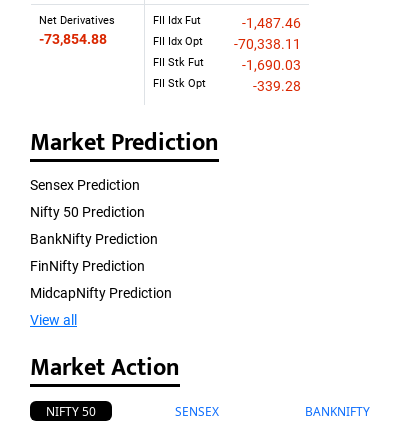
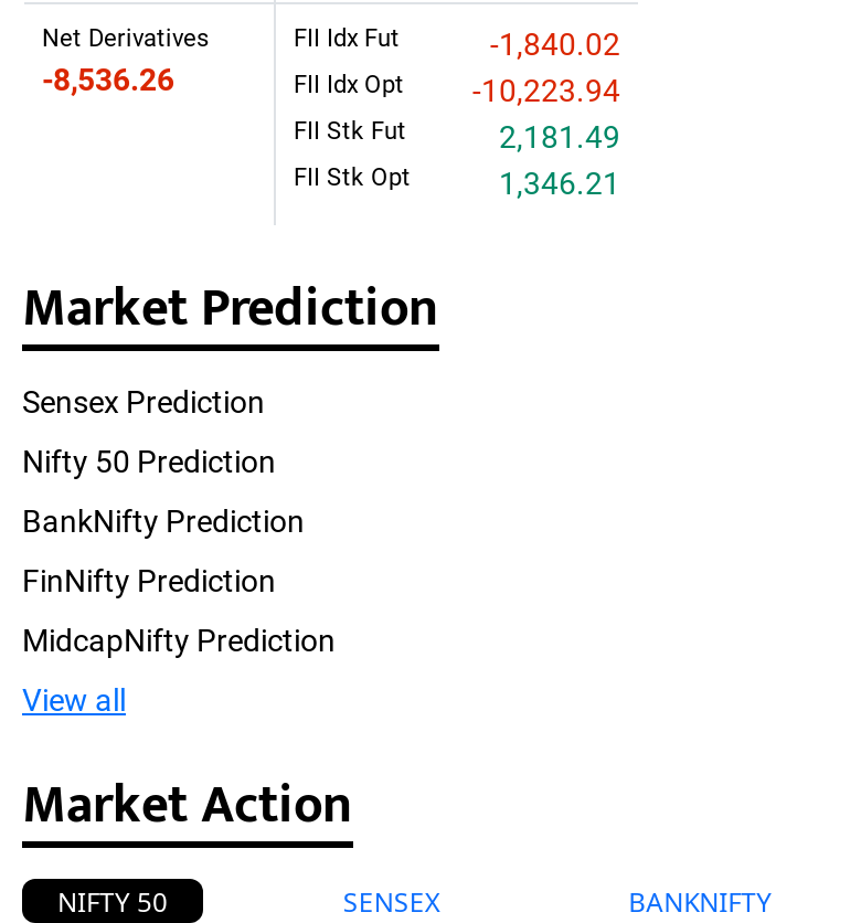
- -1,487.46
+ -1,840.02

- -73,854.88
+ -8,536.26

- -70,338.11
+ -10,223.94

- -1,690.03
+ 2,181.49

- -339.28
+ 1,346.21
